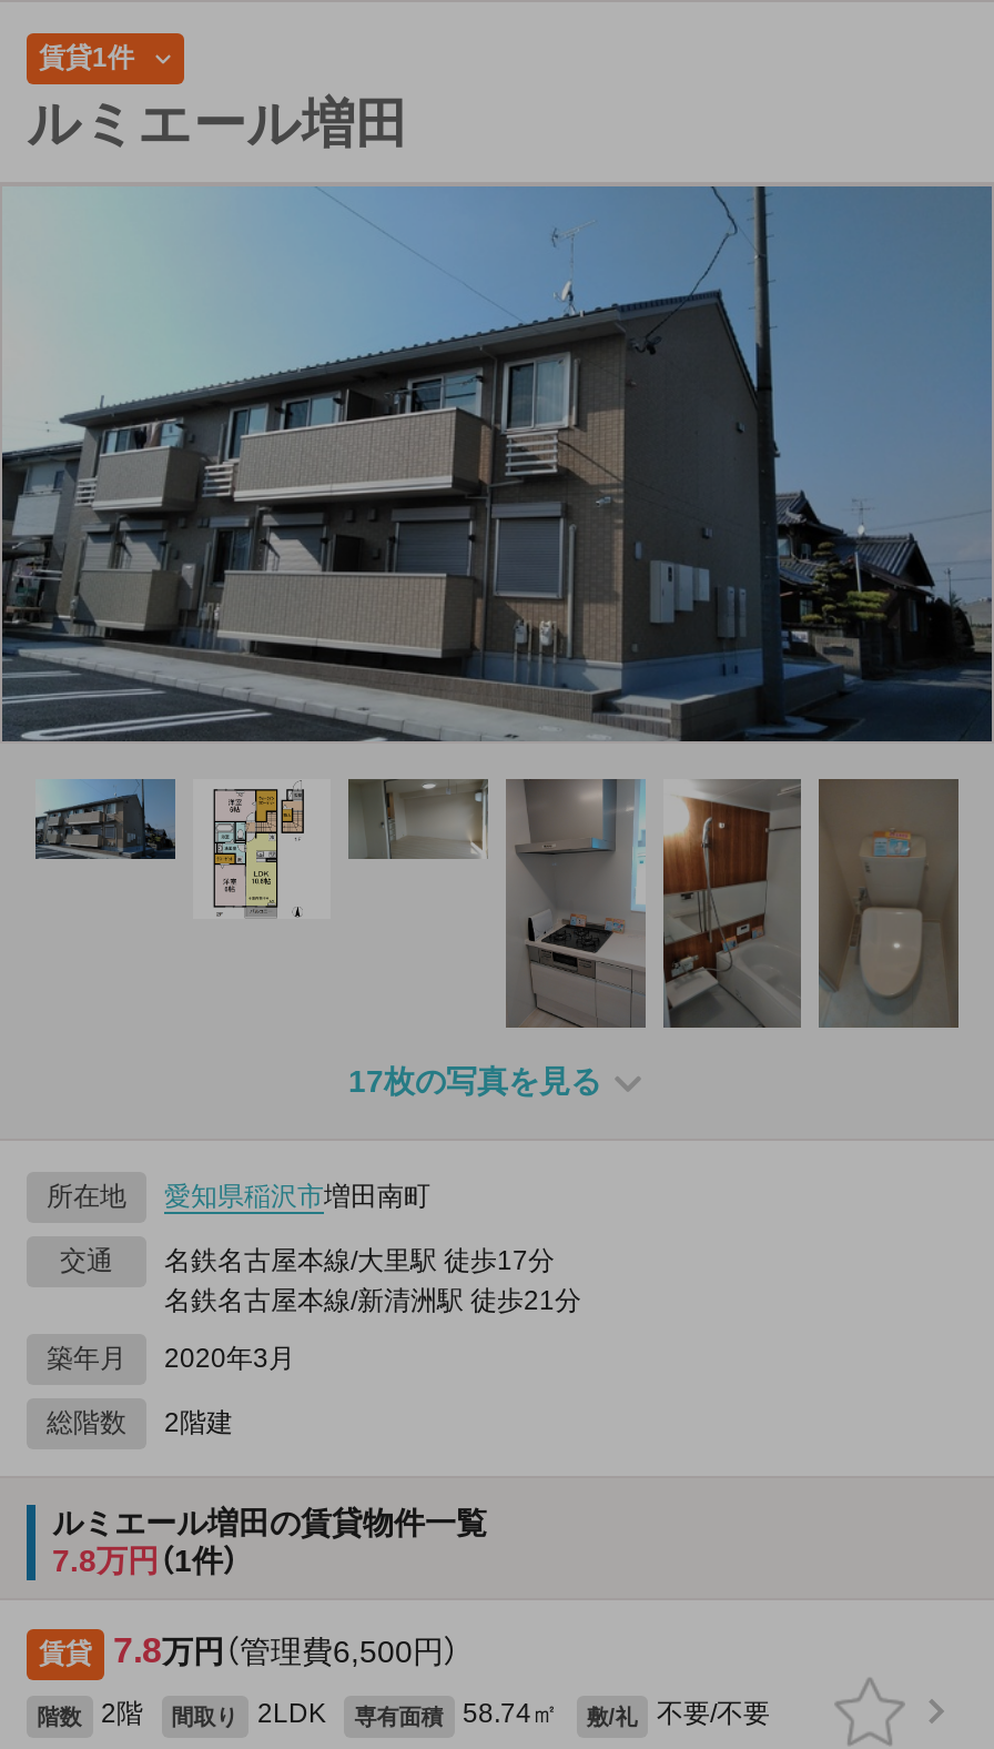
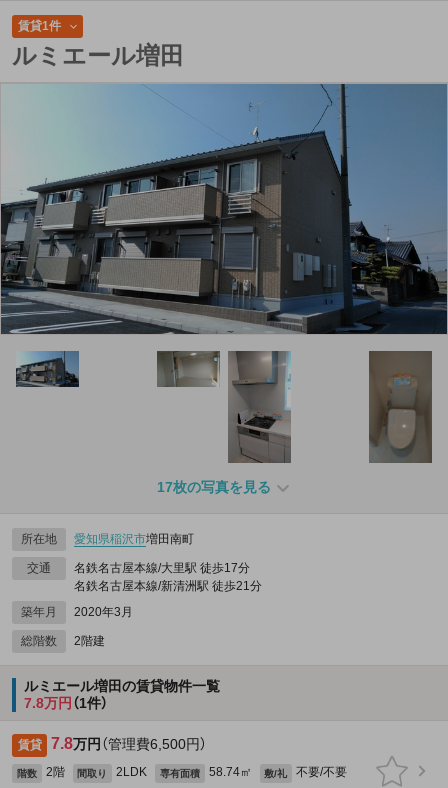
- [image]

- [image]
